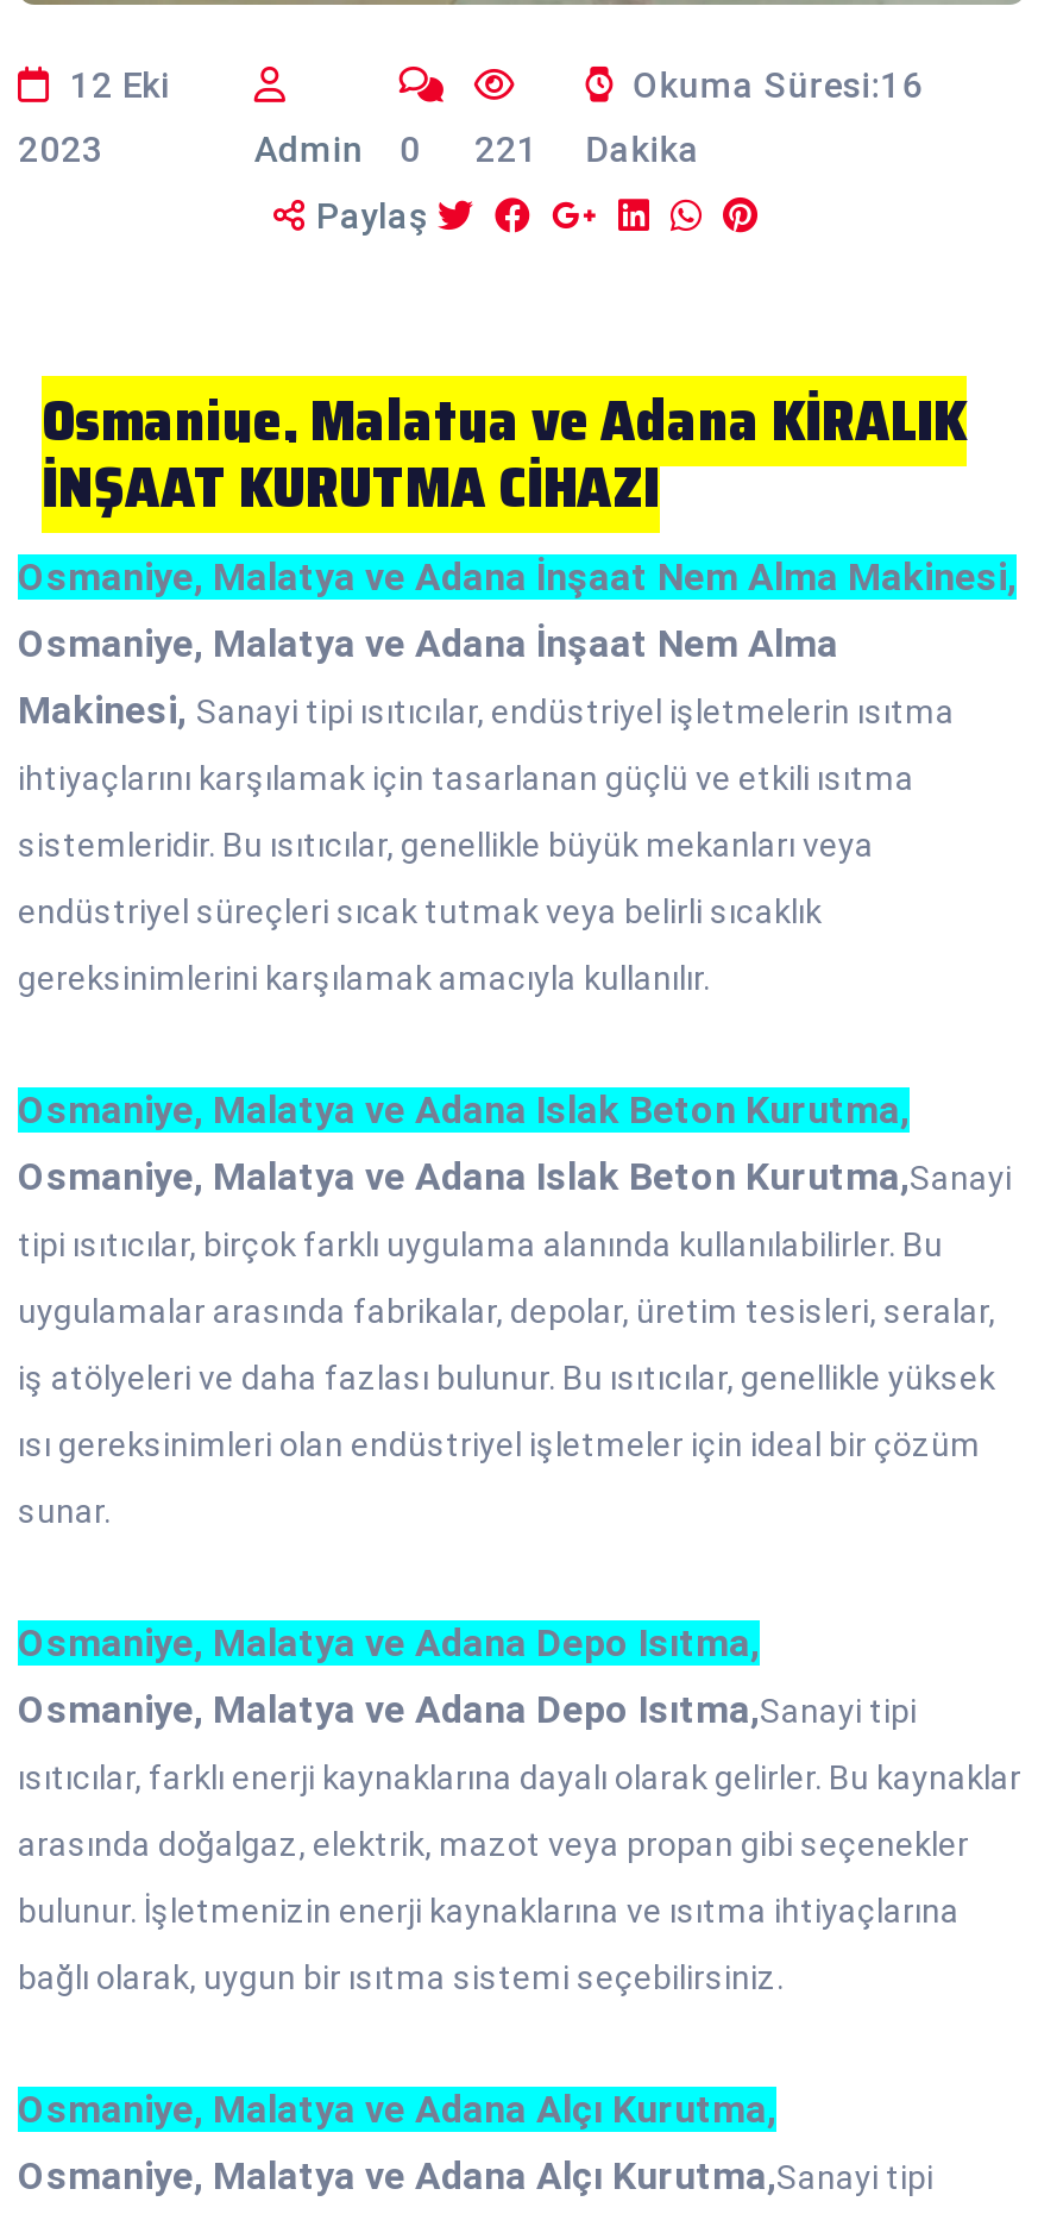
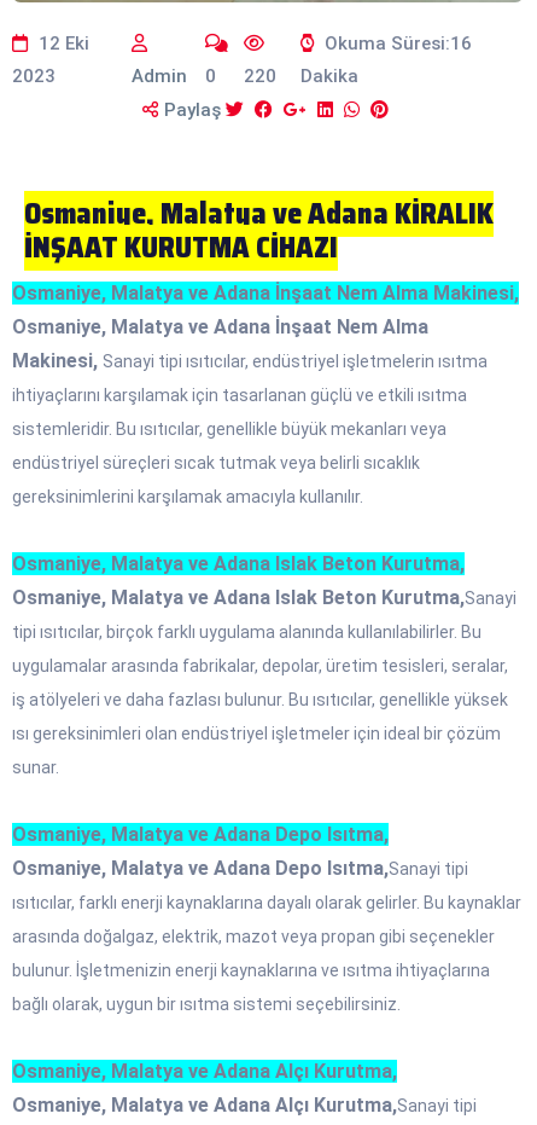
- Admin 0 221 Dakika
+ Admin 0 220 Dakika
